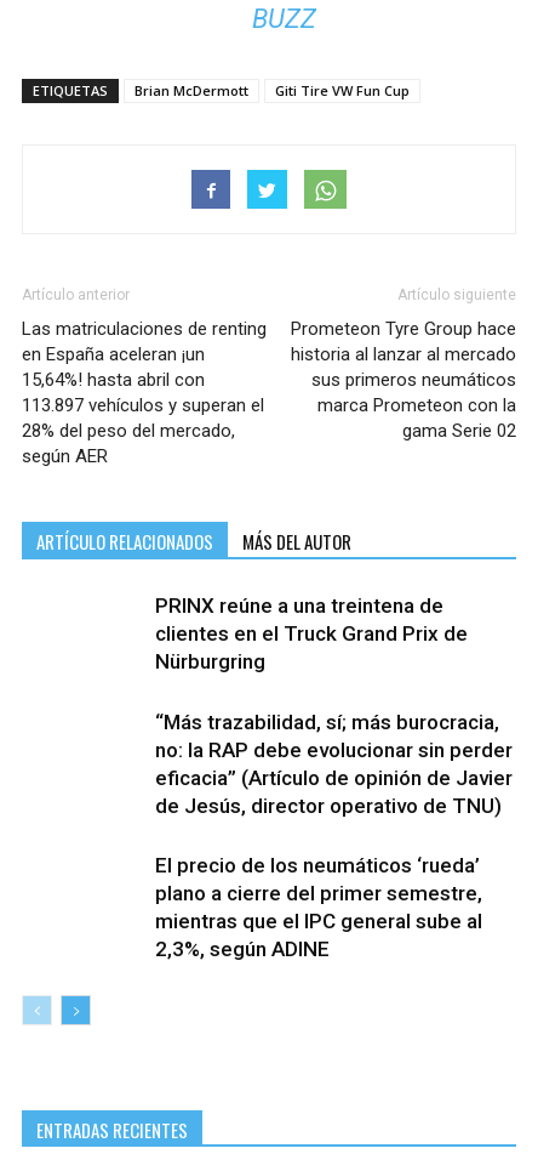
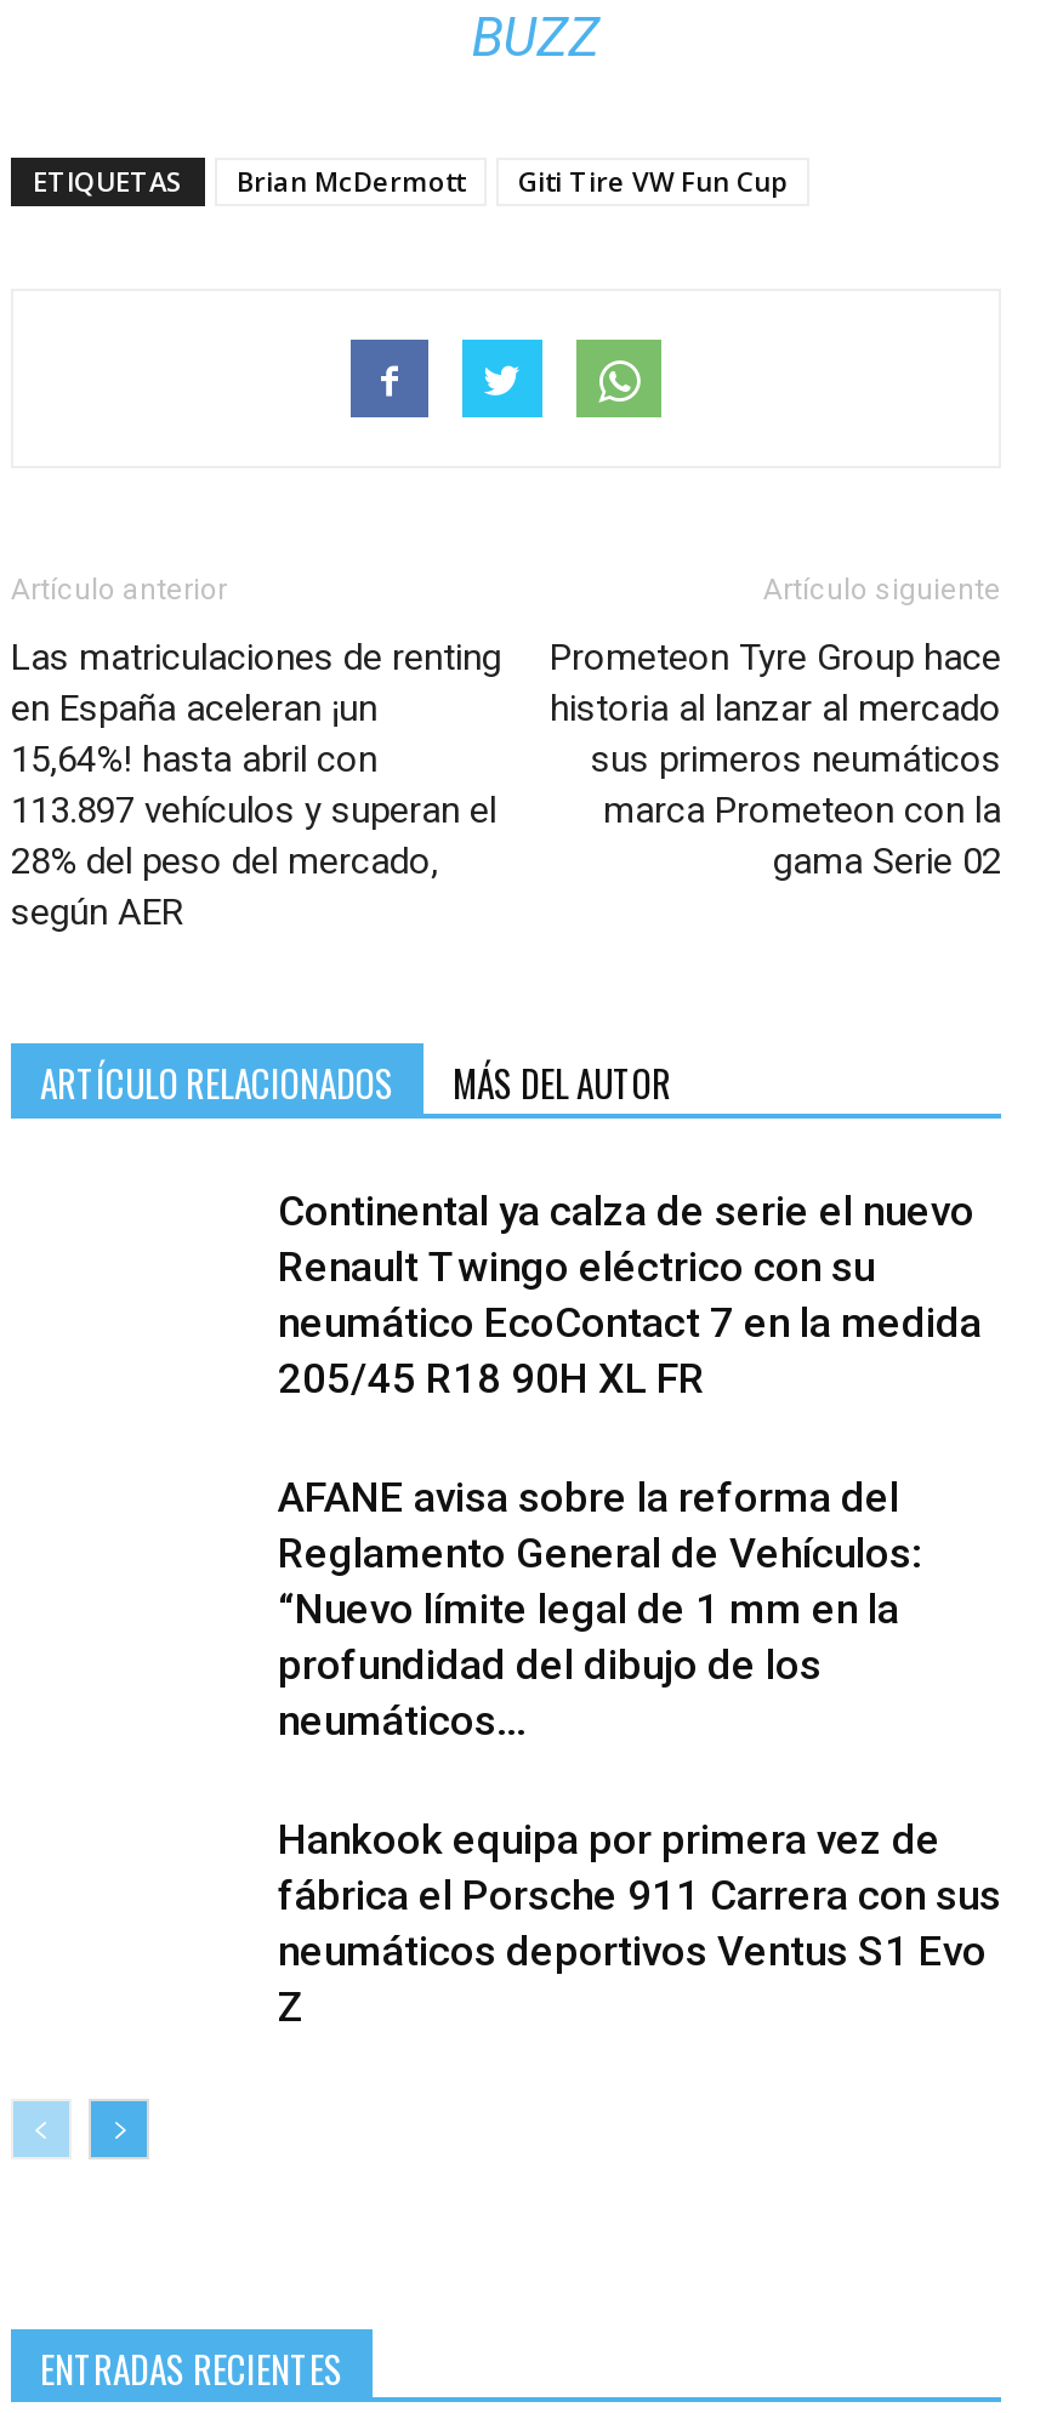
- PRINX reúne a una treintena de
- clientes en el Truck Grand Prix de
- Nürburgring
+ Continental ya calza de serie el nuevo
+ Renault Twingo eléctrico con su
+ neumático EcoContact 7 en la medida
+ 205/45 R18 90H XL FR

- “Más trazabilidad, sí; más burocracia,
- no: la RAP debe evolucionar sin perder
- eficacia” (Artículo de opinión de Javier
- de Jesús, director operativo de TNU)
+ AFANE avisa sobre la reforma del
+ Reglamento General de Vehículos:
+ “Nuevo límite legal de 1 mm en la
+ profundidad del dibujo de los
+ neumáticos...

- El precio de los neumáticos ‘rueda’
- plano a cierre del primer semestre,
- mientras que el IPC general sube al
- 2,3%, según ADINE
+ Hankook equipa por primera vez de
+ fábrica el Porsche 911 Carrera con sus
+ neumáticos deportivos Ventus S1 Evo
+ Z
